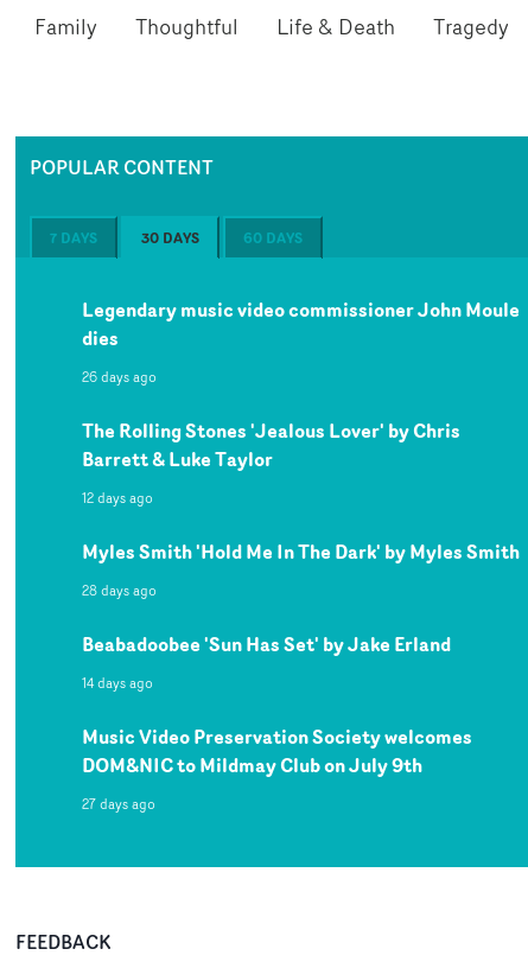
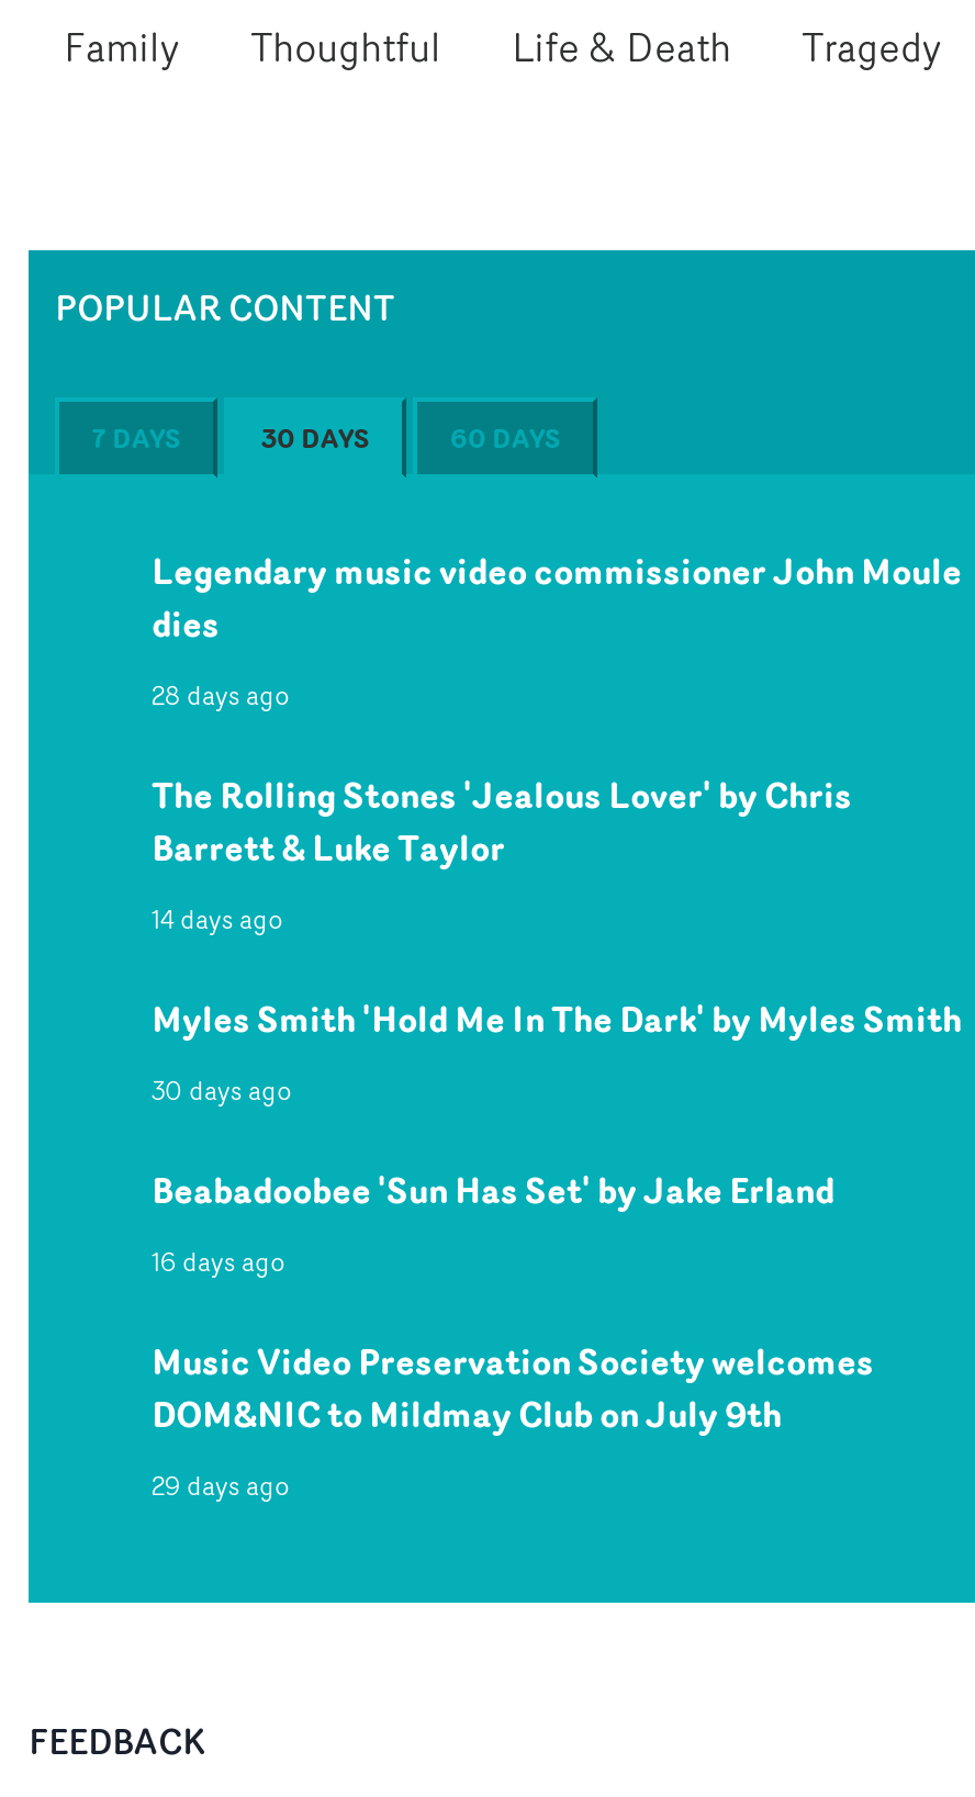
- 26 days ago
+ 28 days ago

- 12 days ago
+ 14 days ago

- 28 days ago
+ 30 days ago

- 14 days ago
+ 16 days ago

- 27 days ago
+ 29 days ago
